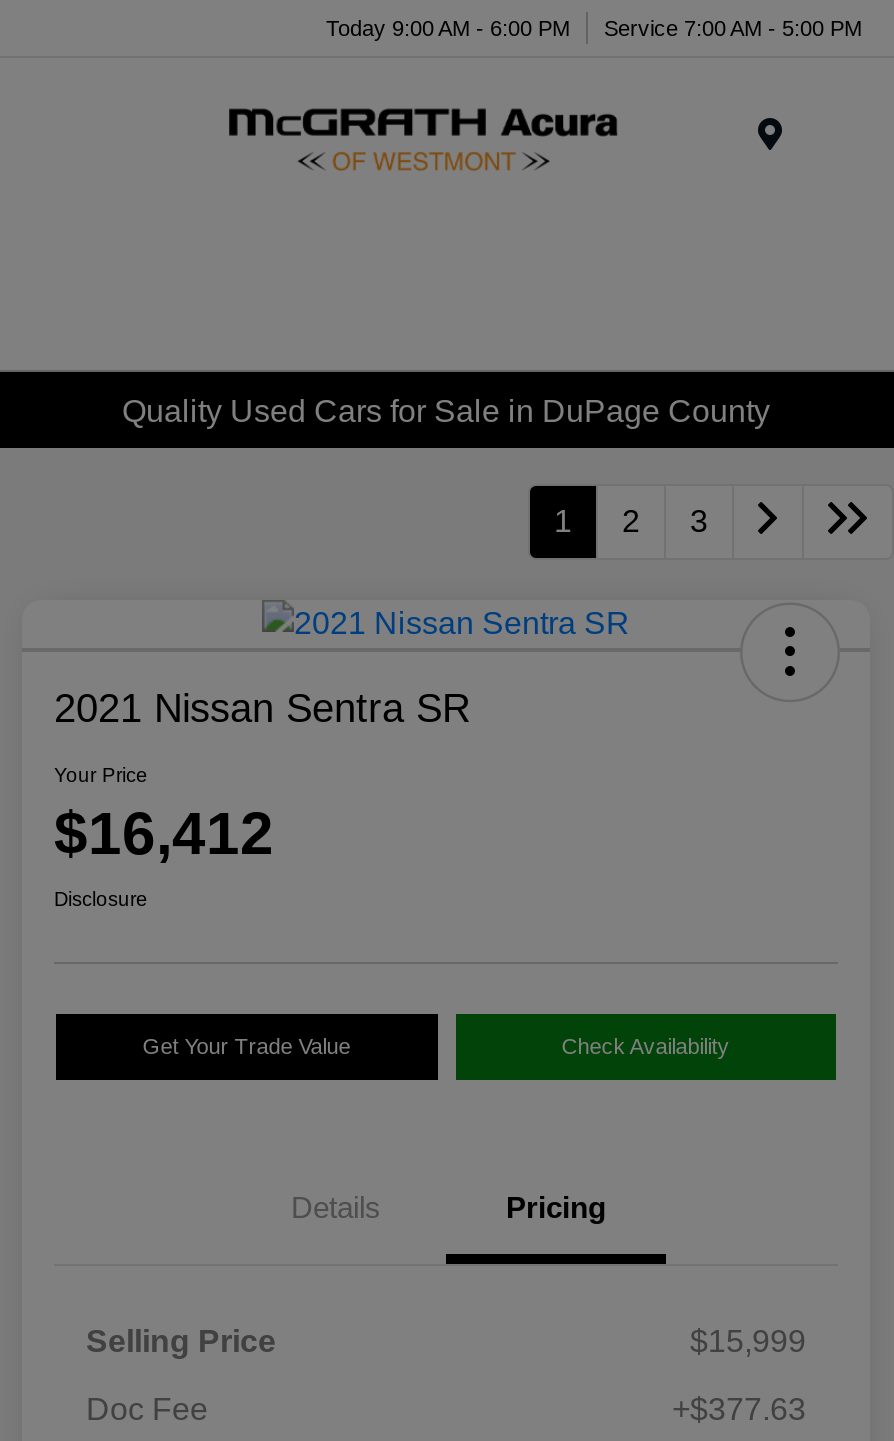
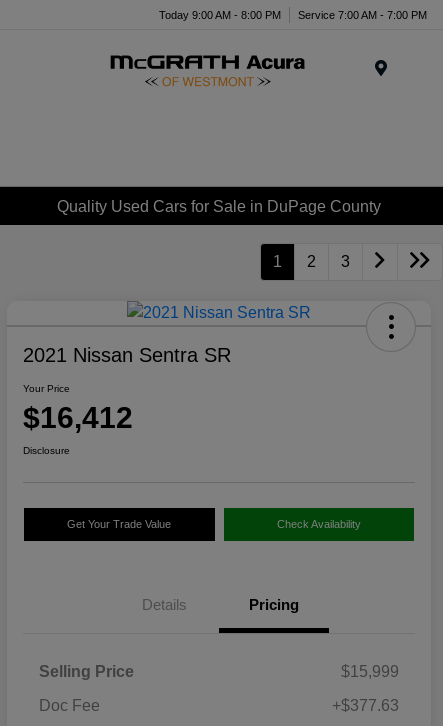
- Today 9:00 AM - 6:00 PM
+ Today 9:00 AM - 8:00 PM

- Service 7:00 AM - 5:00 PM
+ Service 7:00 AM - 7:00 PM
